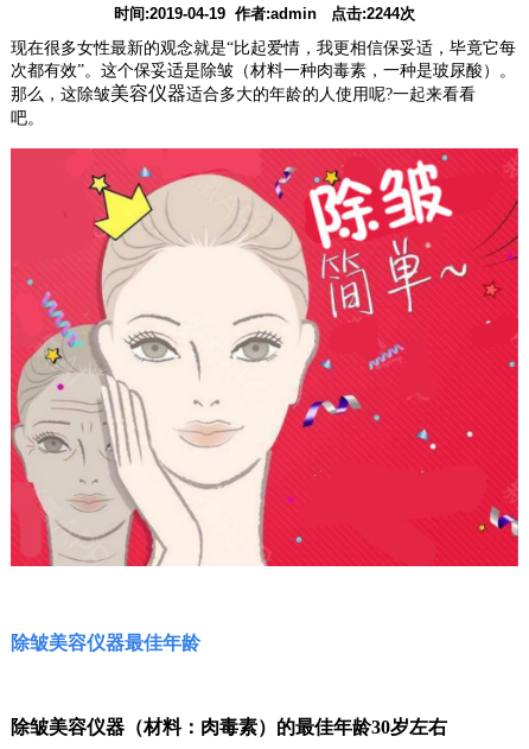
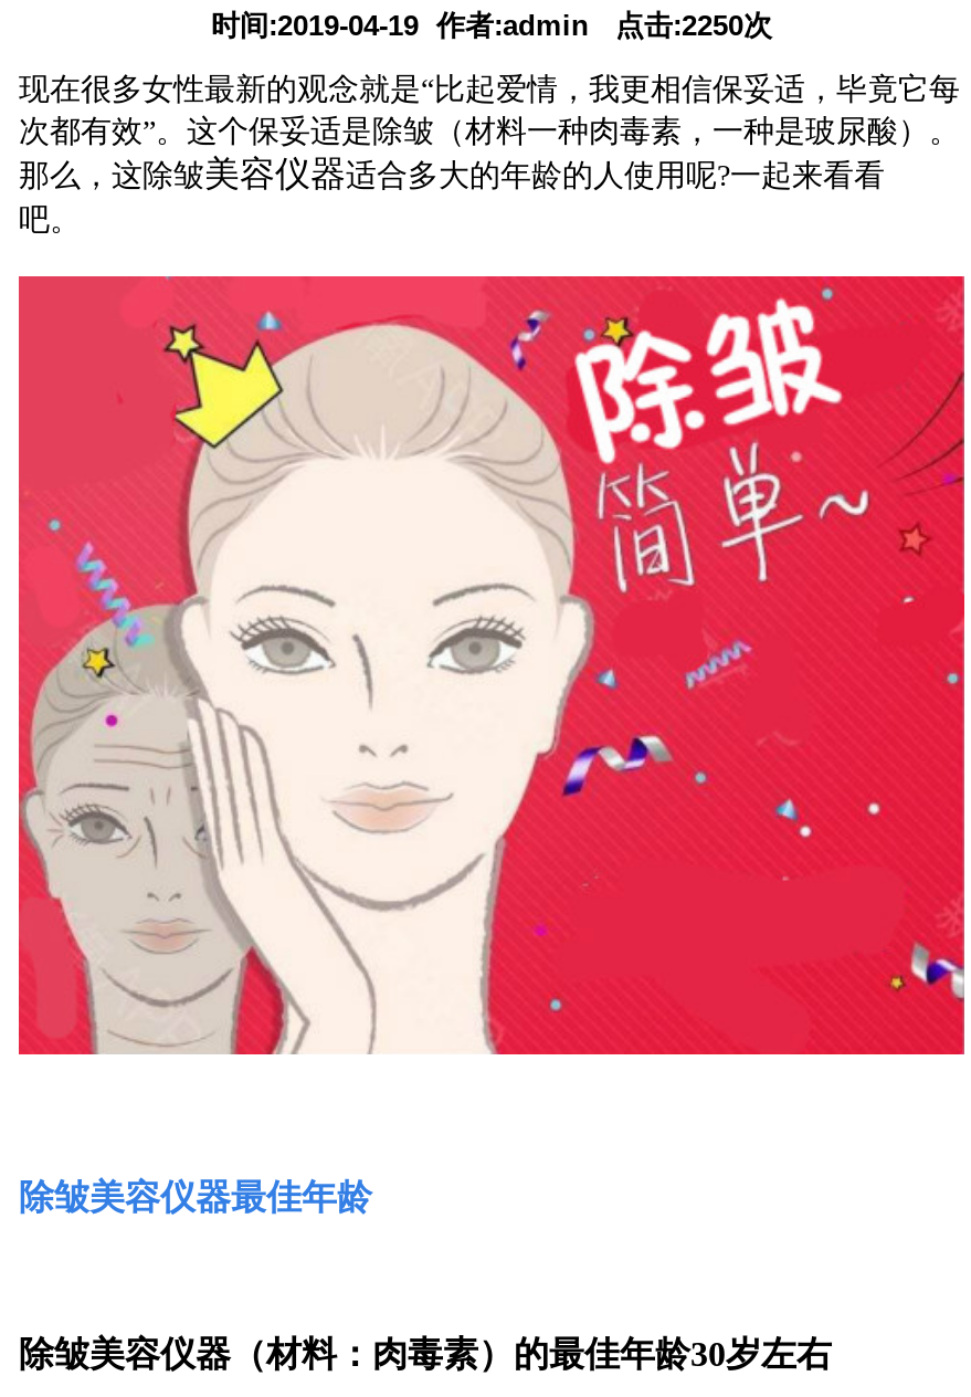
- 时间:2019-04-19 作者:admin 点击:2244次
+ 时间:2019-04-19 作者:admin 点击:2250次
